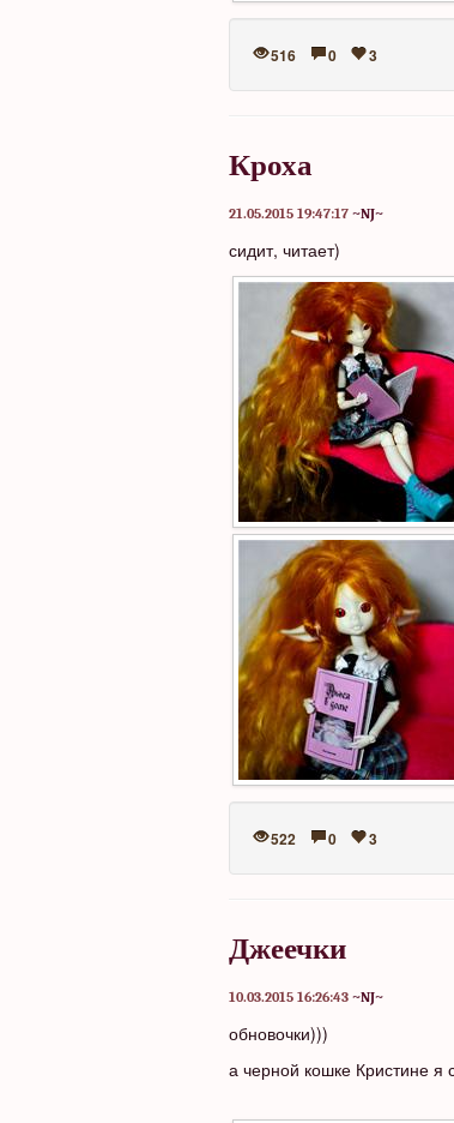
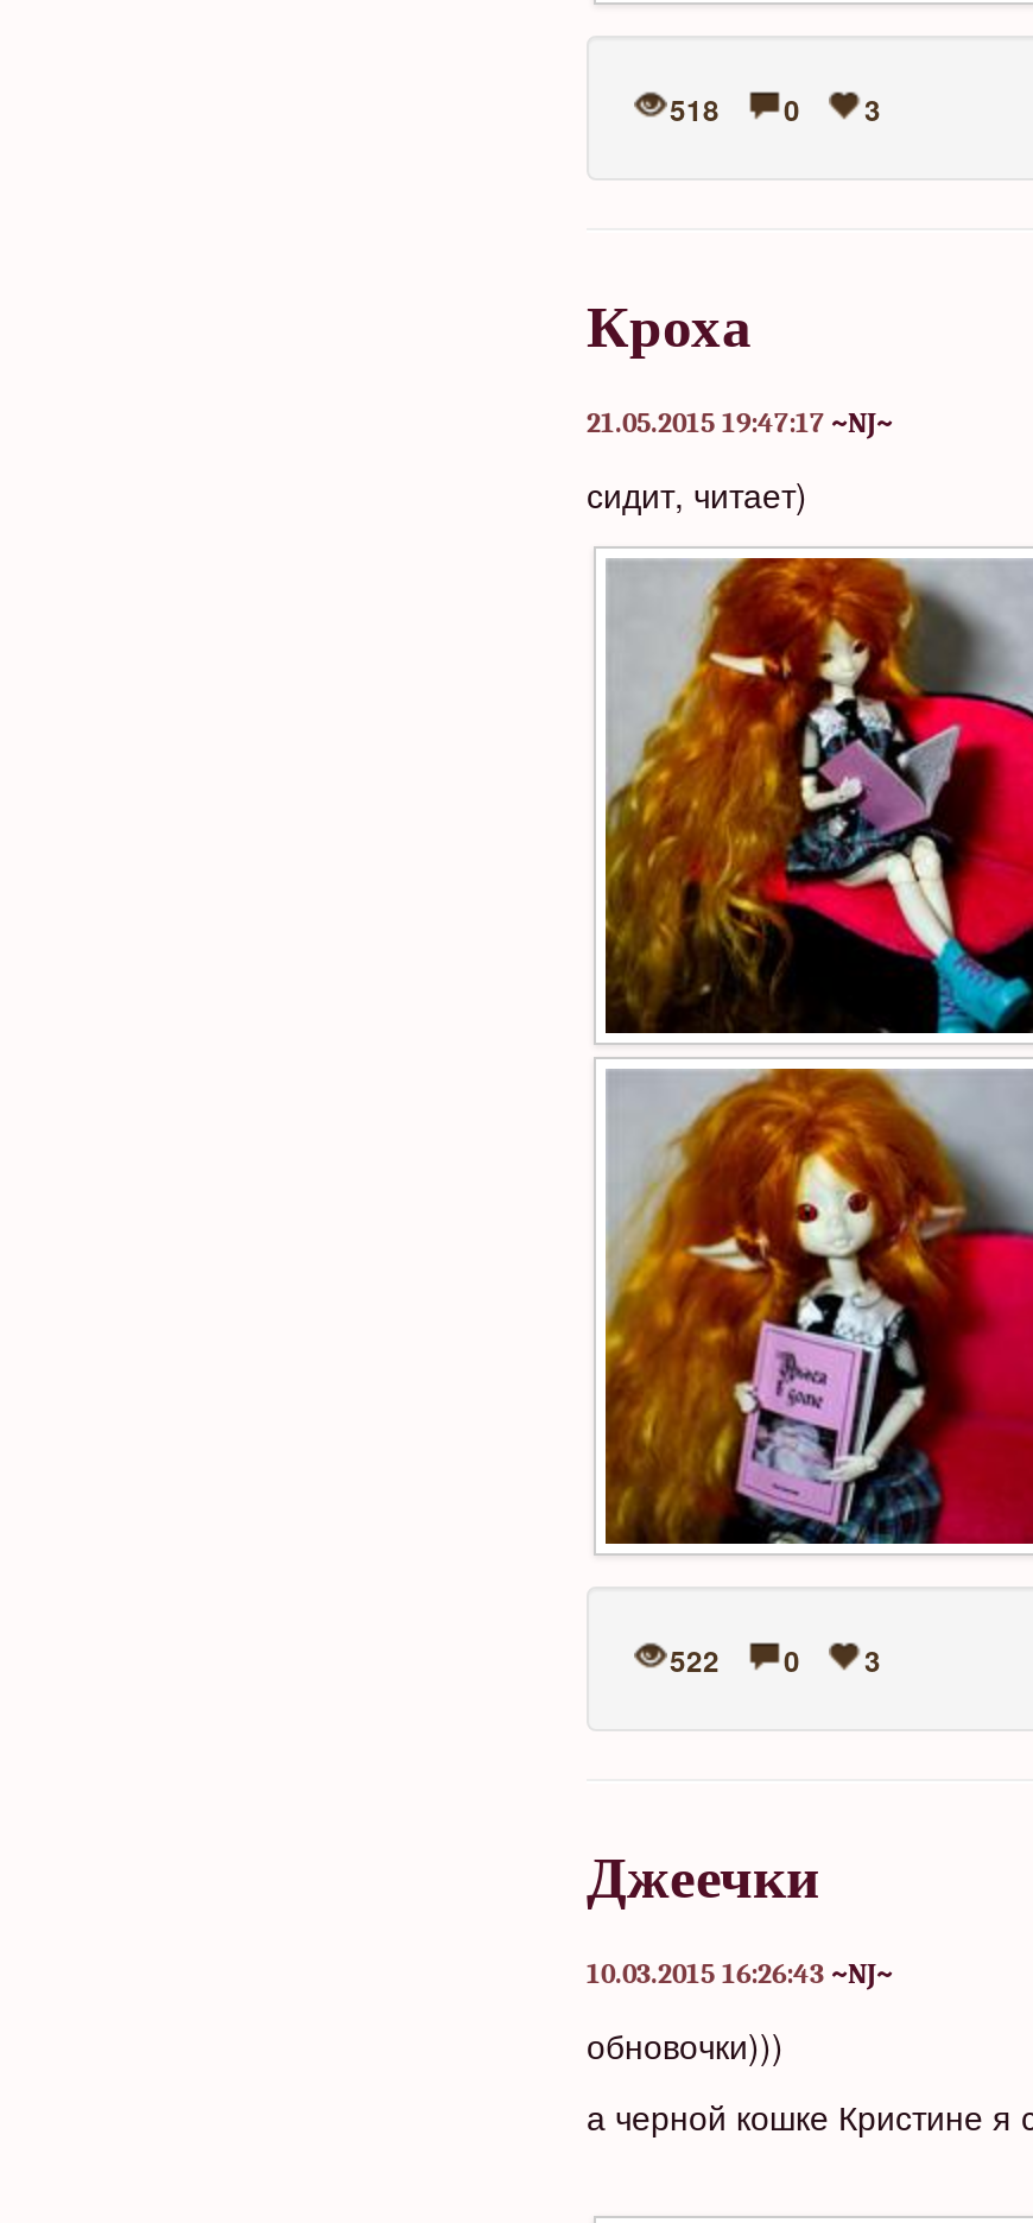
- 516
+ 518
